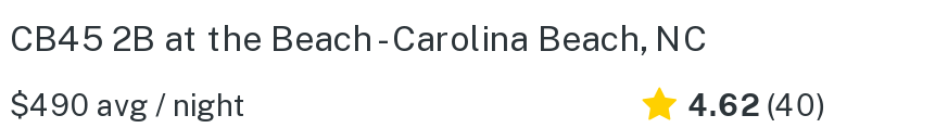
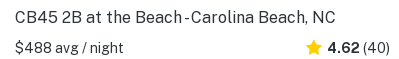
- $490 avg / night
+ $488 avg / night
